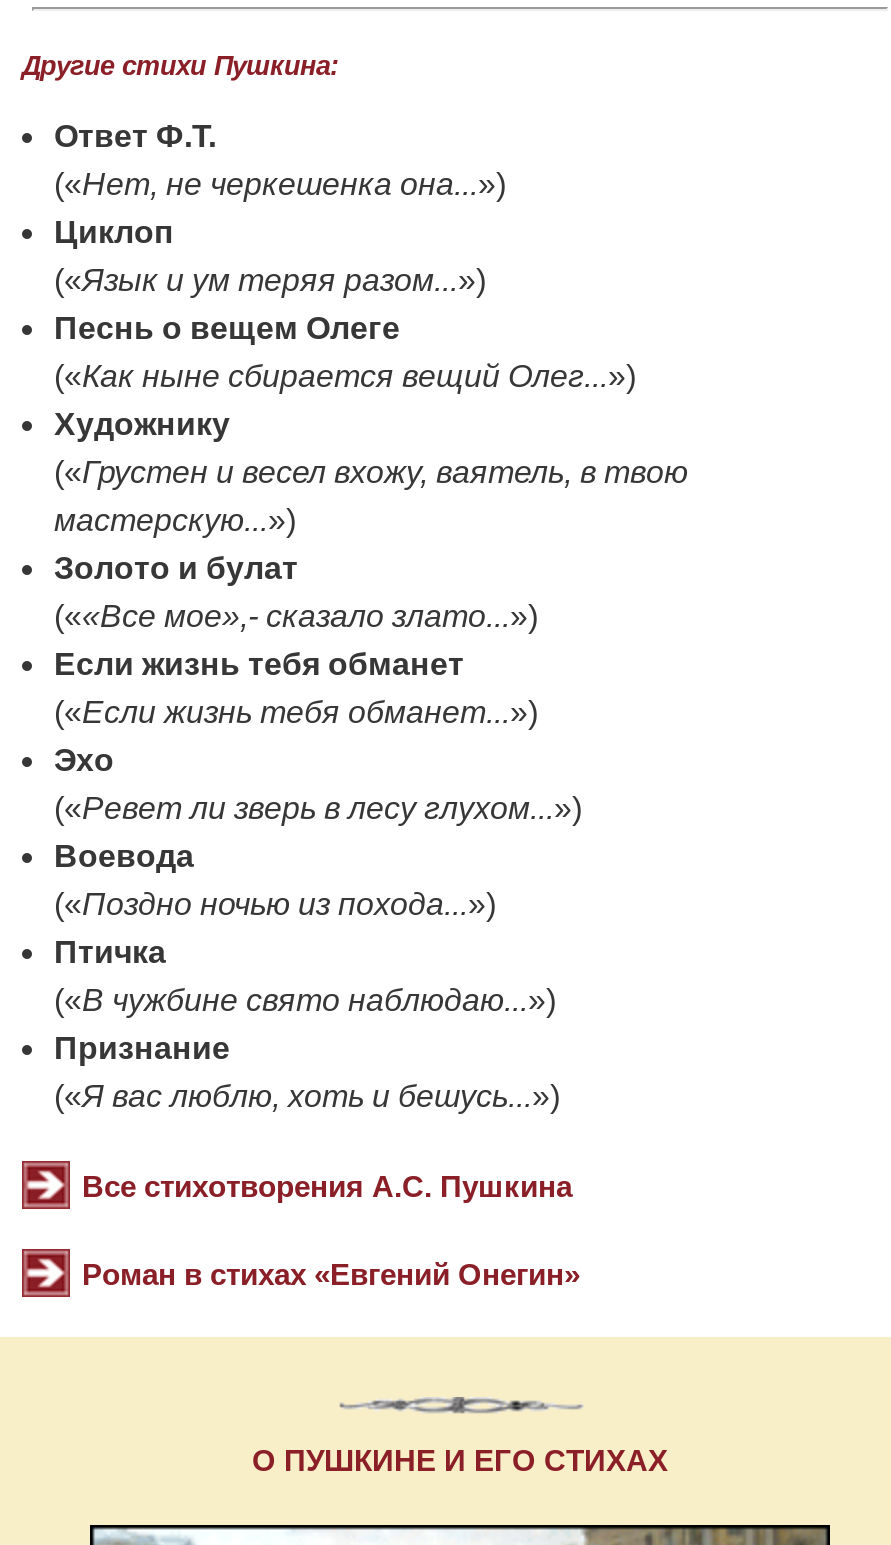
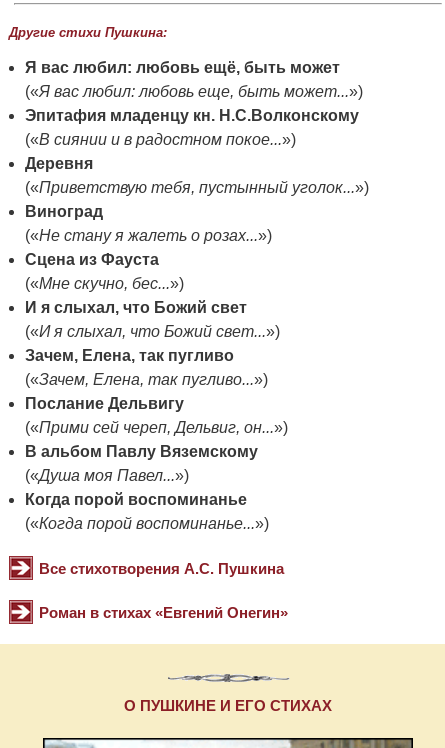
- Ответ Ф.Т.
- («Нет, не черкешенка она...»)
- Циклоп
- («Язык и ум теряя разом...»)
- Песнь о вещем Олеге
- («Как ныне сбирается вещий Олег...»)
- Художнику
- («Грустен и весел вхожу, ваятель, в твою
- мастерскую...»)
- Золото и булат
- (««Все мое»,- сказало злато...»)
- Если жизнь тебя обманет
- («Если жизнь тебя обманет...»)
- Эхо
- («Ревет ли зверь в лесу глухом...»)
- Воевода
- («Поздно ночью из похода...»)
- Птичка
- («В чужбине свято наблюдаю...»)
- Признание
- («Я вас люблю, хоть и бешусь...»)
+ Я вас любил: любовь ещё, быть может
+ («Я вас любил: любовь еще, быть может...»)
+ Эпитафия младенцу кн. Н.С.Волконскому
+ («В сиянии и в радостном покое...»)
+ Деревня
+ («Приветствую тебя, пустынный уголок...»)
+ Виноград
+ («Не стану я жалеть о розах...»)
+ Сцена из Фауста
+ («Мне скучно, бес...»)
+ И я слыхал, что Божий свет
+ («И я слыхал, что Божий свет...»)
+ Зачем, Елена, так пугливо
+ («Зачем, Елена, так пугливо...»)
+ Послание Дельвигу
+ («Прими сей череп, Дельвиг, он...»)
+ В альбом Павлу Вяземскому
+ («Душа моя Павел...»)
+ Когда порой воспоминанье
+ («Когда порой воспоминанье...»)
